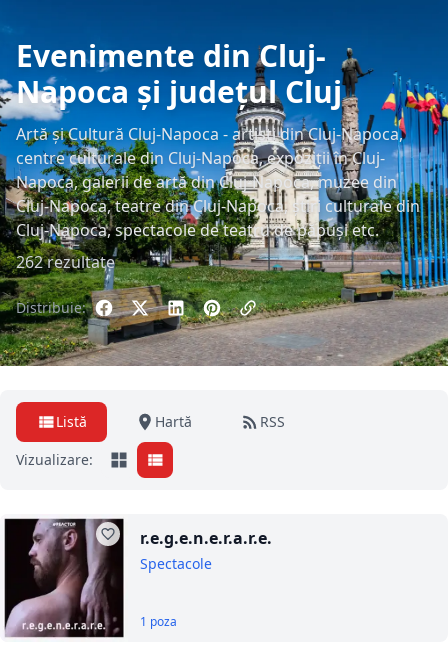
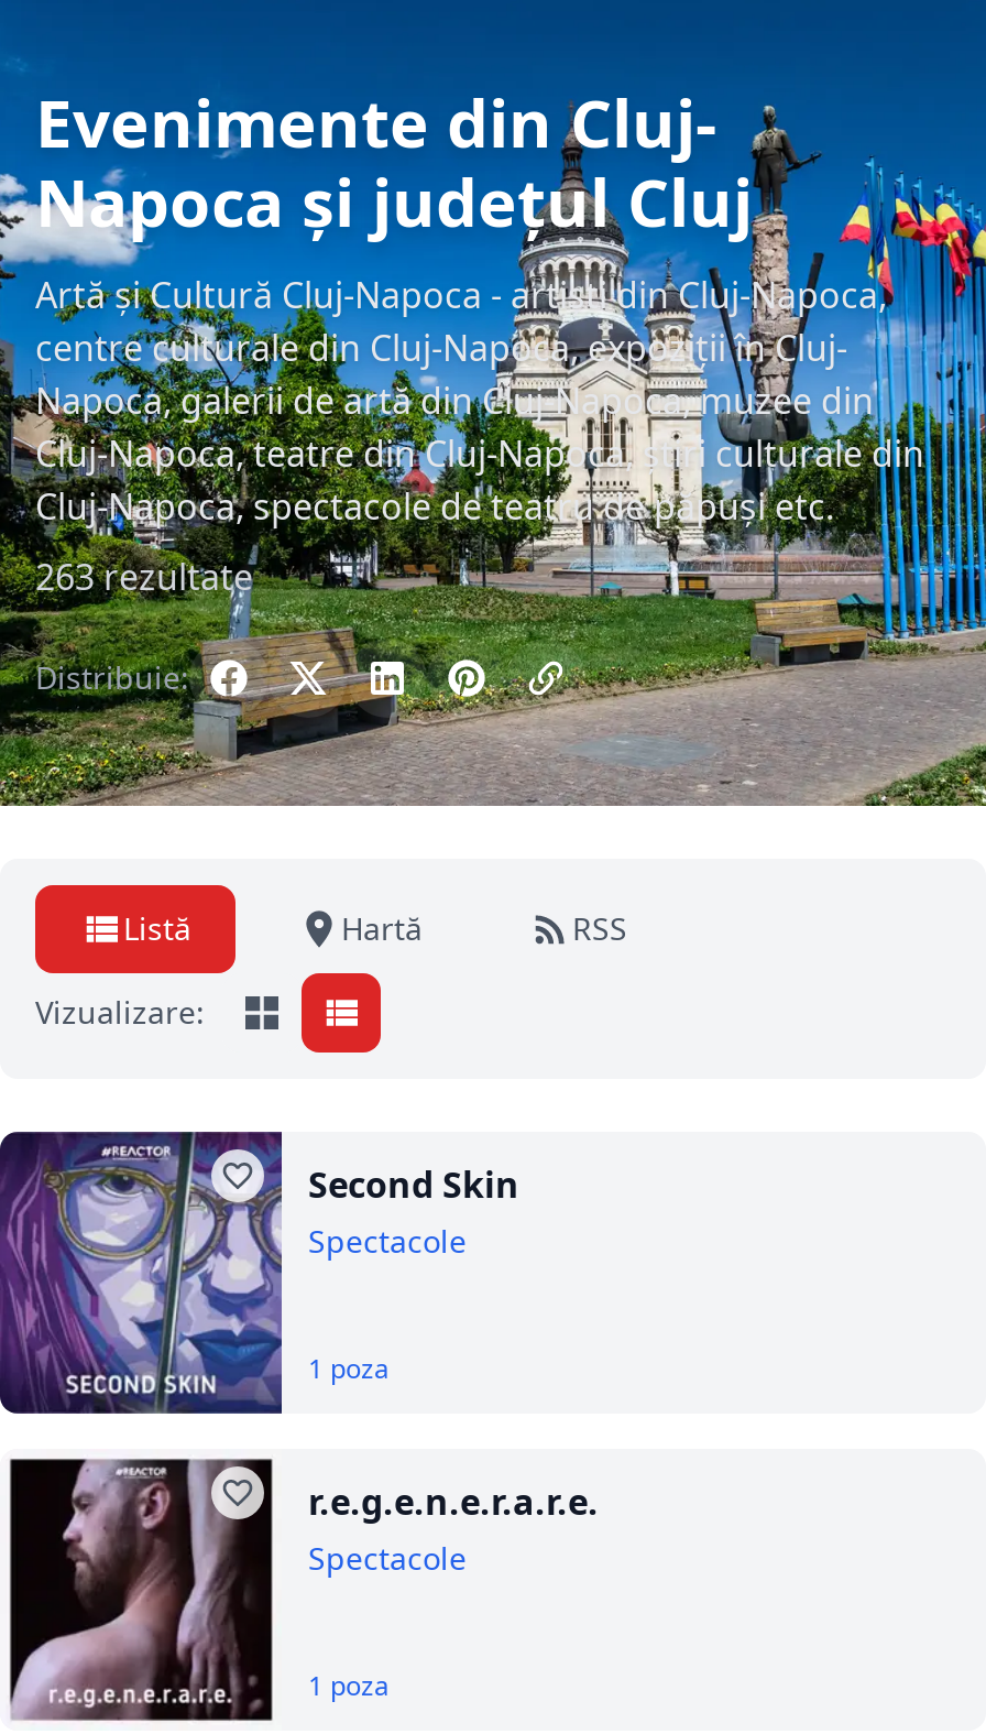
- 262 rezultate
+ 263 rezultate

+ [image]
+ Second Skin
+ Spectacole
+ 1 poza
